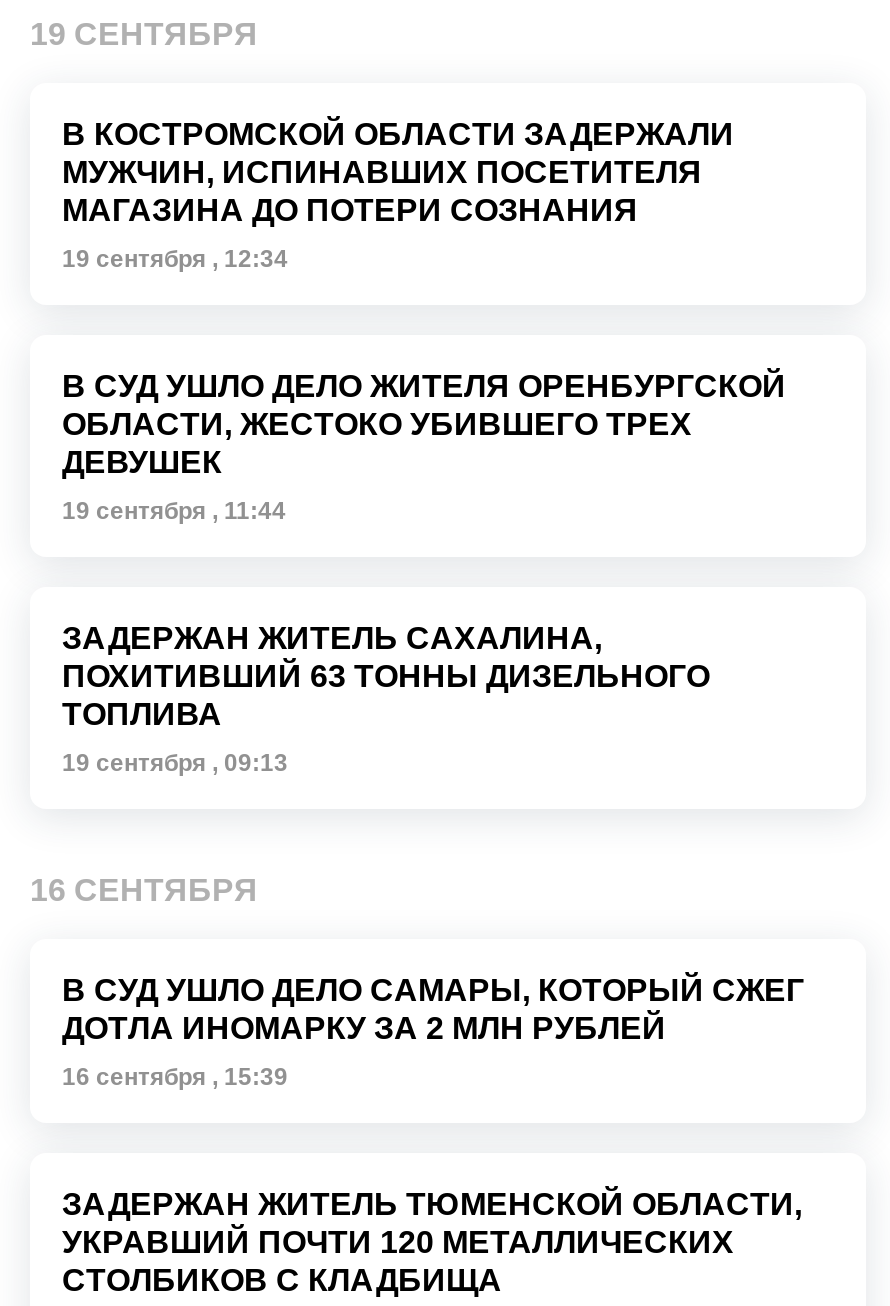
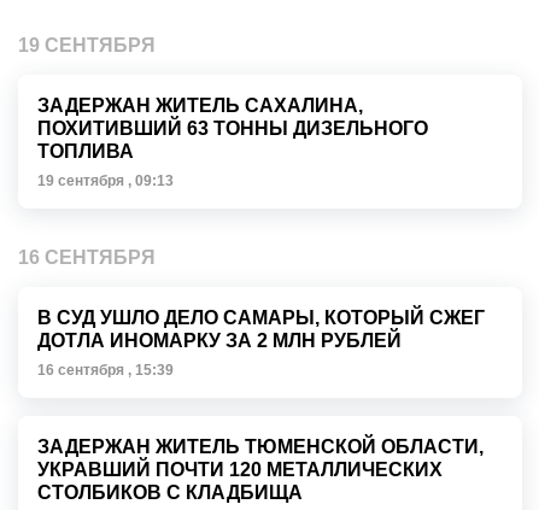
- В КОСТРОМСКОЙ ОБЛАСТИ ЗАДЕРЖАЛИ
- МУЖЧИН, ИСПИНАВШИХ ПОСЕТИТЕЛЯ
- МАГАЗИНА ДО ПОТЕРИ СОЗНАНИЯ
- 19 сентября , 12:34

- В СУД УШЛО ДЕЛО ЖИТЕЛЯ ОРЕНБУРГСКОЙ
- ОБЛАСТИ, ЖЕСТОКО УБИВШЕГО ТРЕХ
- ДЕВУШЕК
- 19 сентября , 11:44
